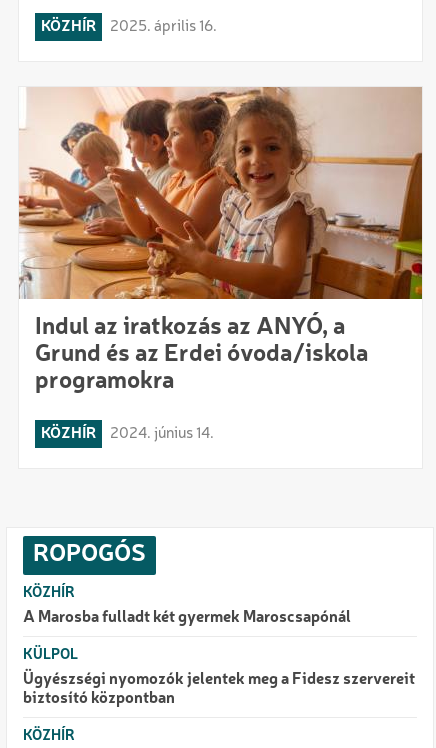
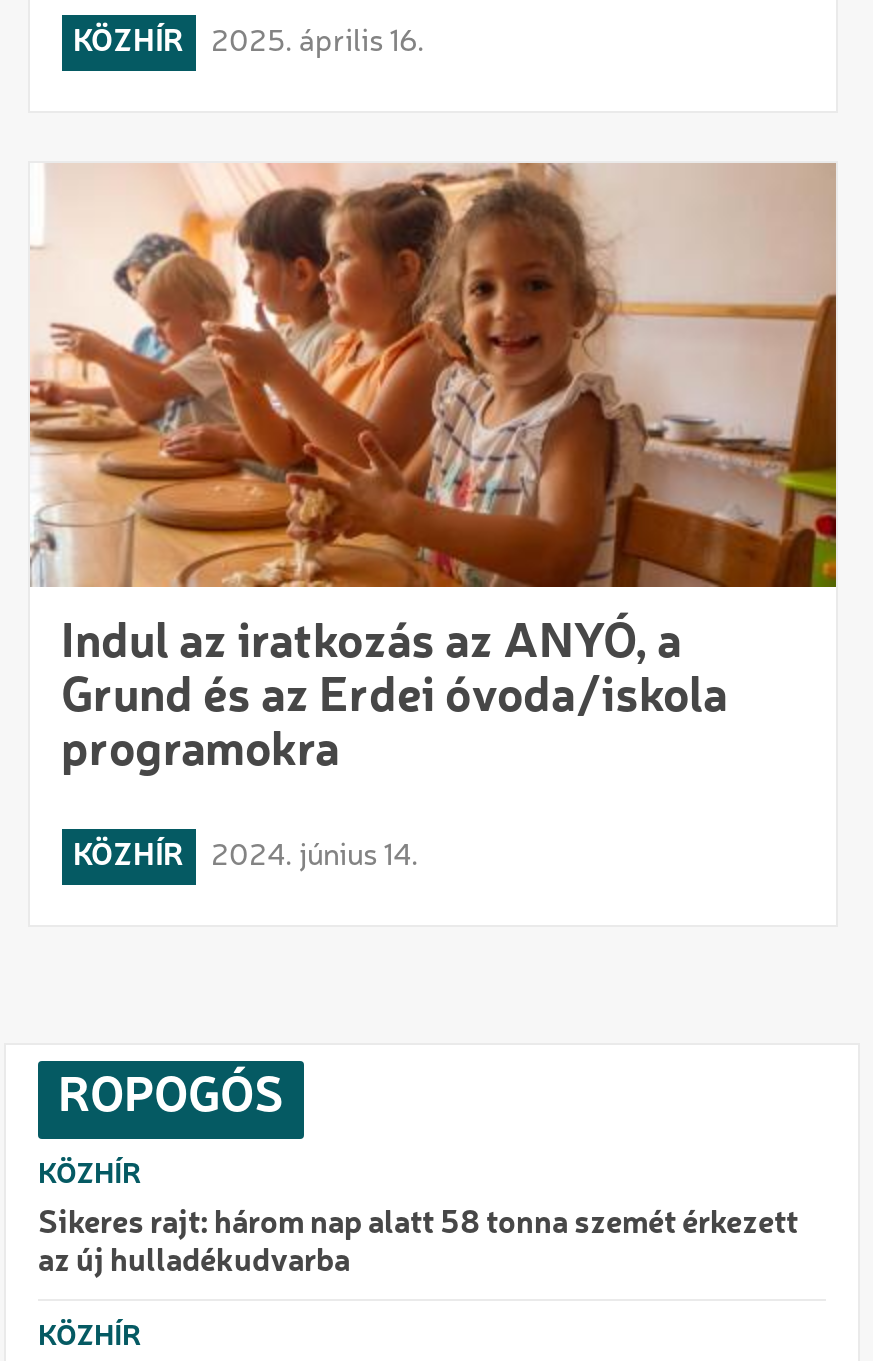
- A Marosba fulladt két gyermek Maroscsapónál
- KÜLPOL
- Ügyészségi nyomozók jelentek meg a Fidesz szervereit
- biztosító központban
+ Sikeres rajt: három nap alatt 58 tonna szemét érkezett
+ az új hulladékudvarba
